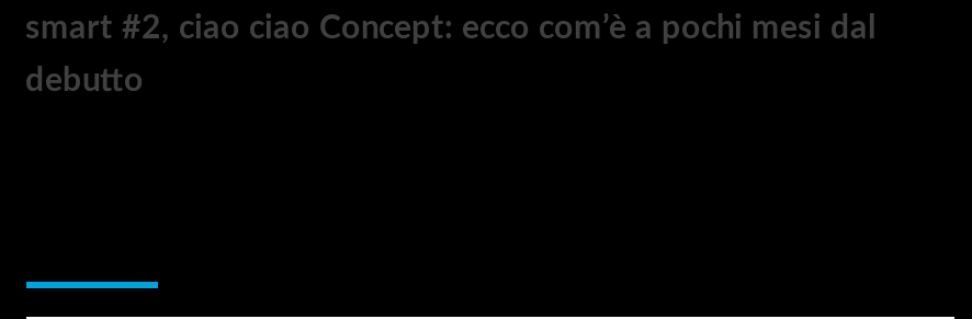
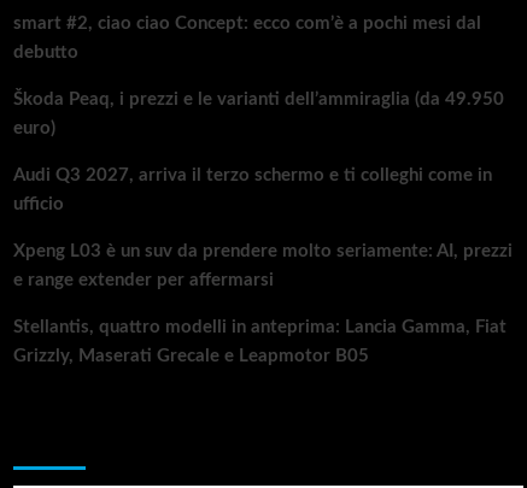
+ Škoda Peaq, i prezzi e le varianti dell’ammiraglia (da 49.950
+ euro)
+ Audi Q3 2027, arriva il terzo schermo e ti colleghi come in
+ ufficio
+ Xpeng L03 è un suv da prendere molto seriamente: AI, prezzi
+ e range extender per affermarsi
+ Stellantis, quattro modelli in anteprima: Lancia Gamma, Fiat
+ Grizzly, Maserati Grecale e Leapmotor B05
